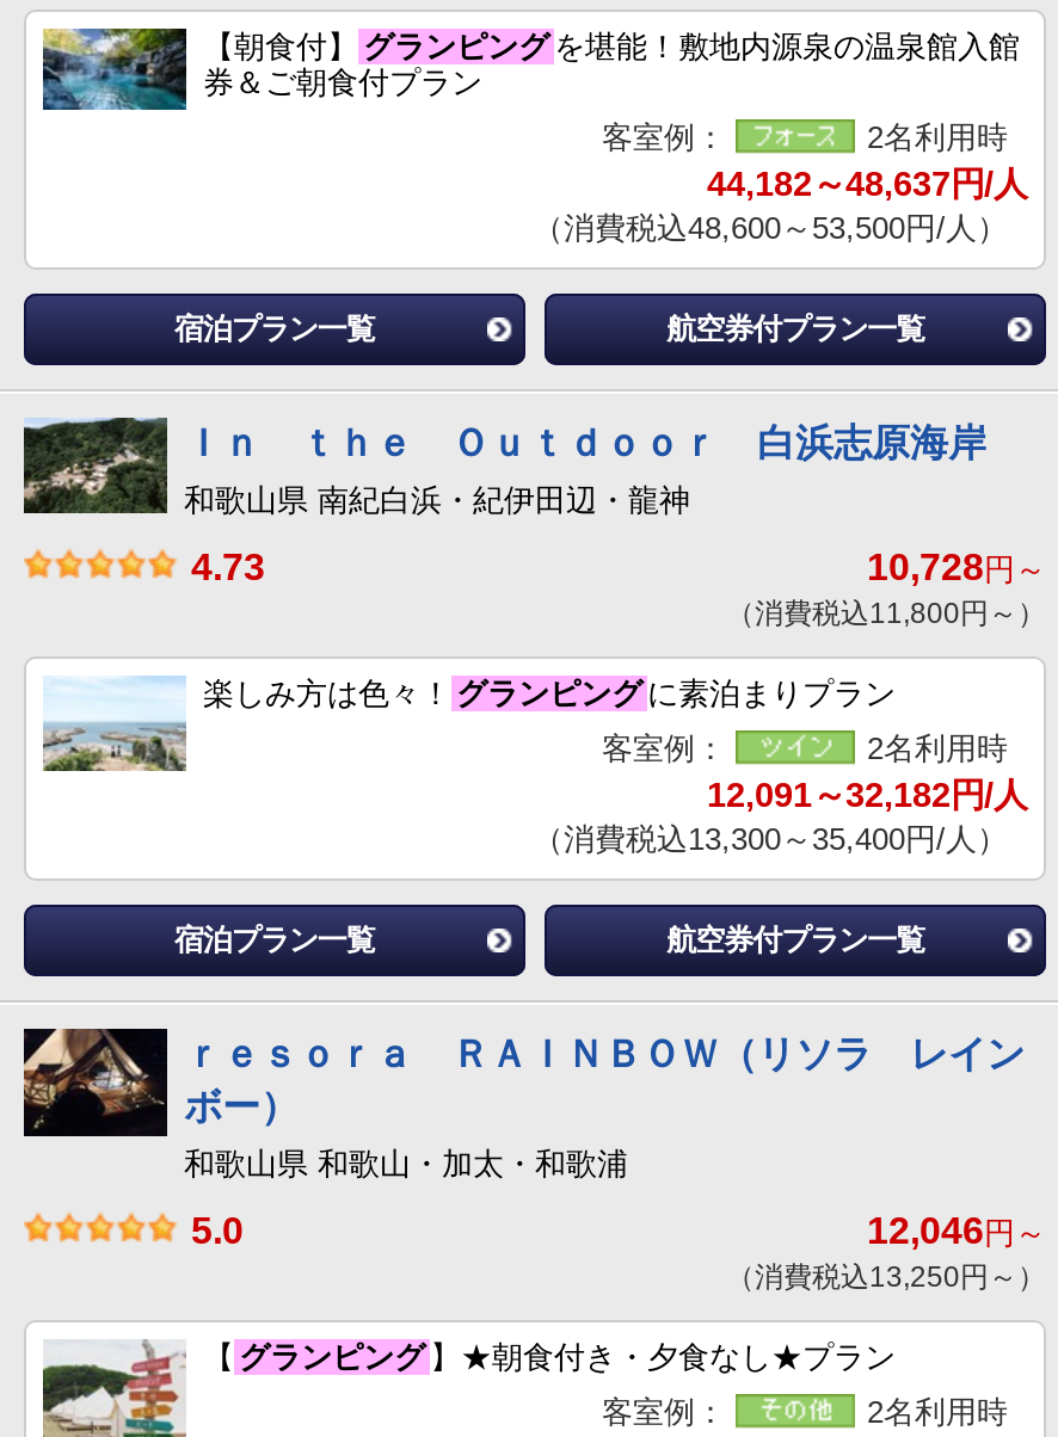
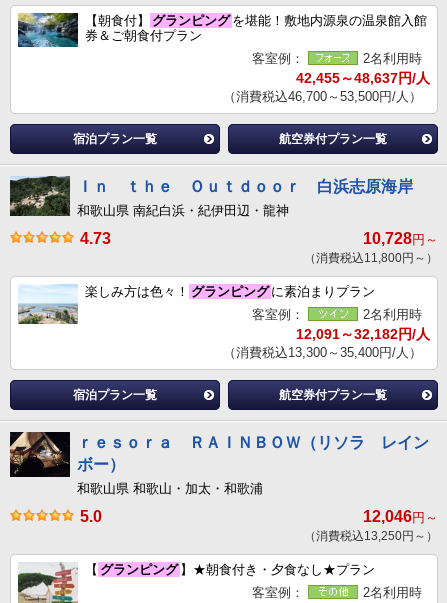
- 44,182～48,637円/人
+ 42,455～48,637円/人

- （消費税込48,600～53,500円/人）
+ （消費税込46,700～53,500円/人）
